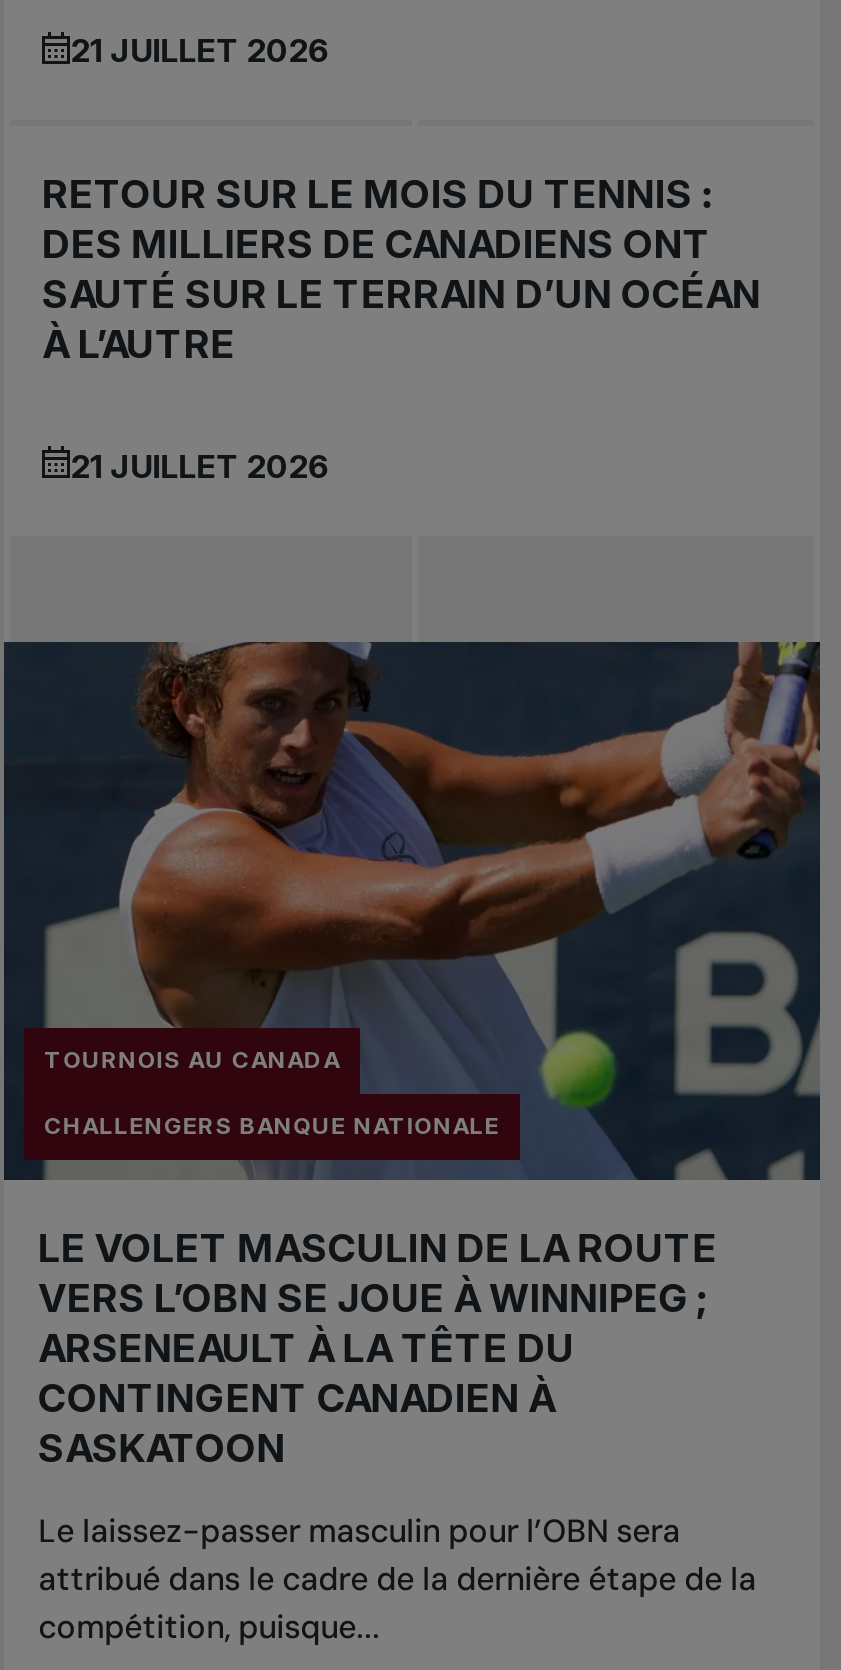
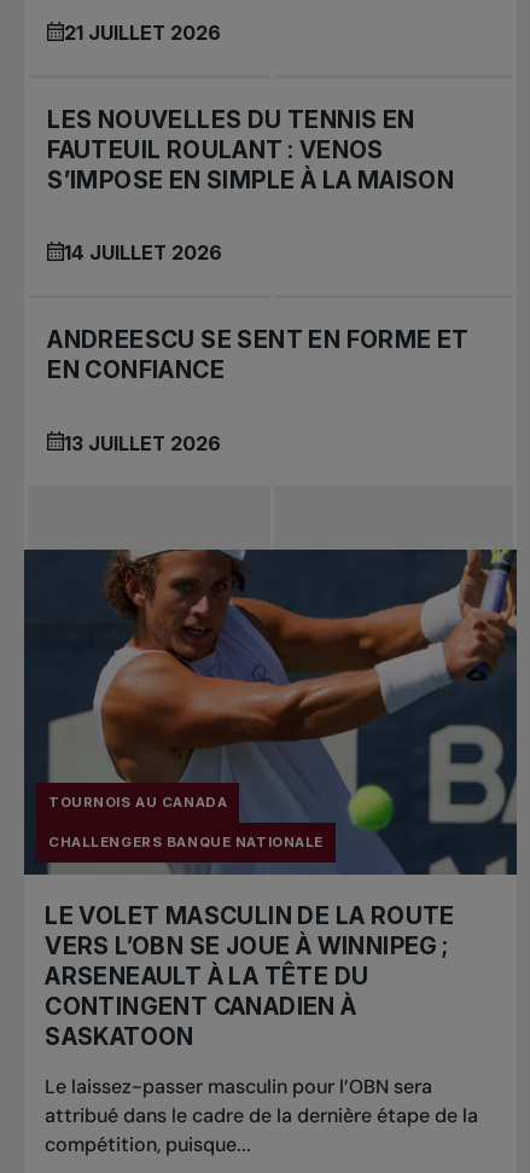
- RETOUR SUR LE MOIS DU TENNIS :
- DES MILLIERS DE CANADIENS ONT
- SAUTÉ SUR LE TERRAIN D’UN OCÉAN
- À L’AUTRE
- 21 JUILLET 2026
+ LES NOUVELLES DU TENNIS EN
+ FAUTEUIL ROULANT : VENOS
+ S’IMPOSE EN SIMPLE À LA MAISON
+ 14 JUILLET 2026
+ ANDREESCU SE SENT EN FORME ET
+ EN CONFIANCE
+ 13 JUILLET 2026
